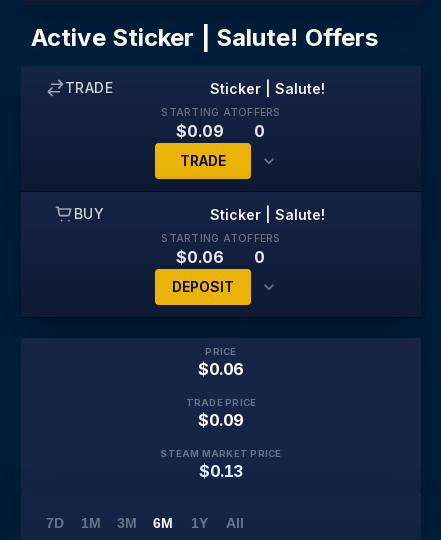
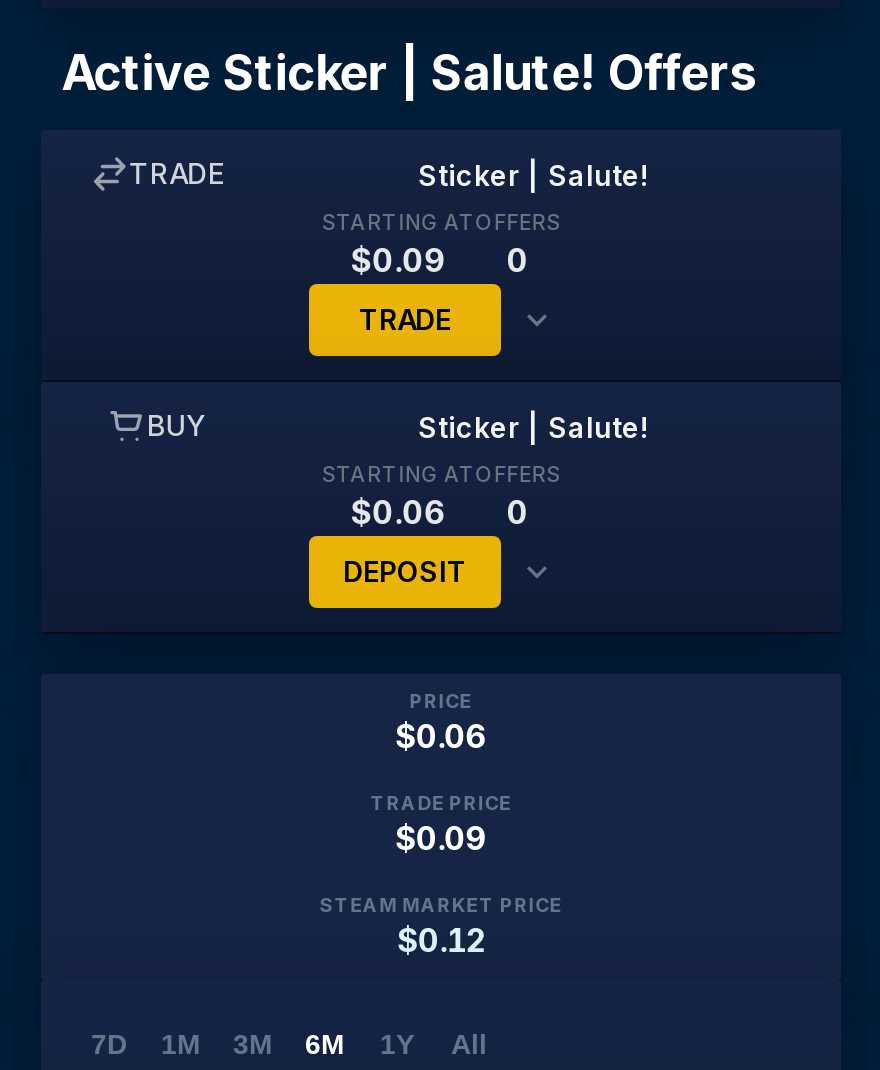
- $0.13
+ $0.12
